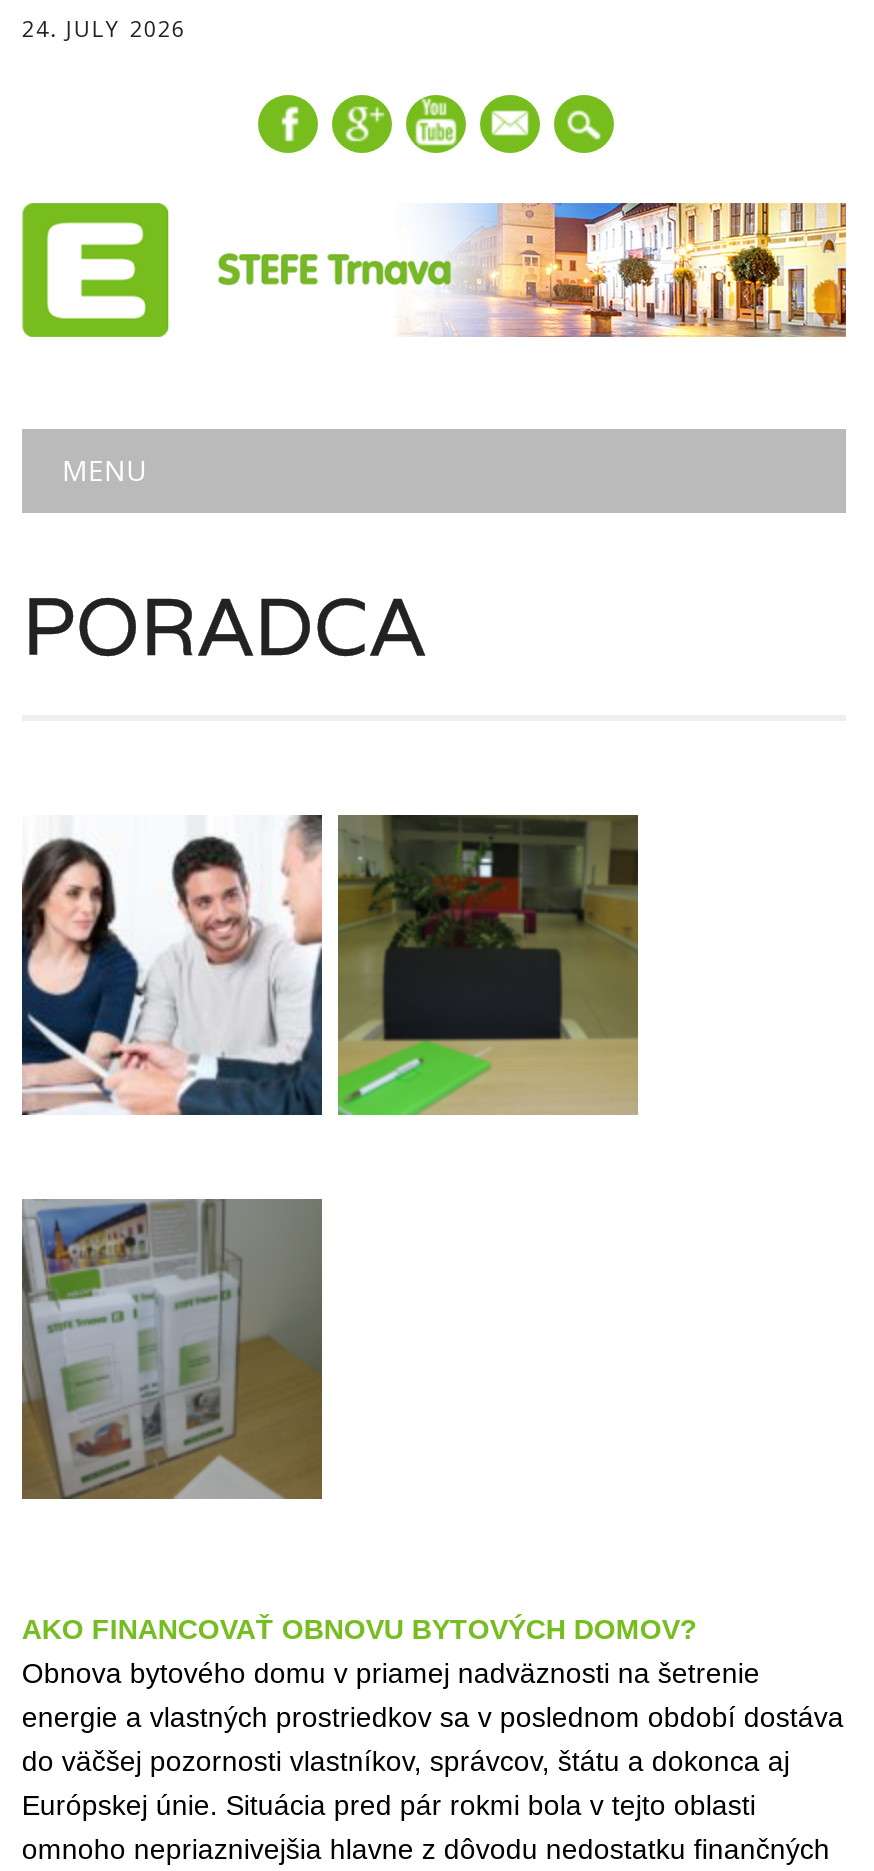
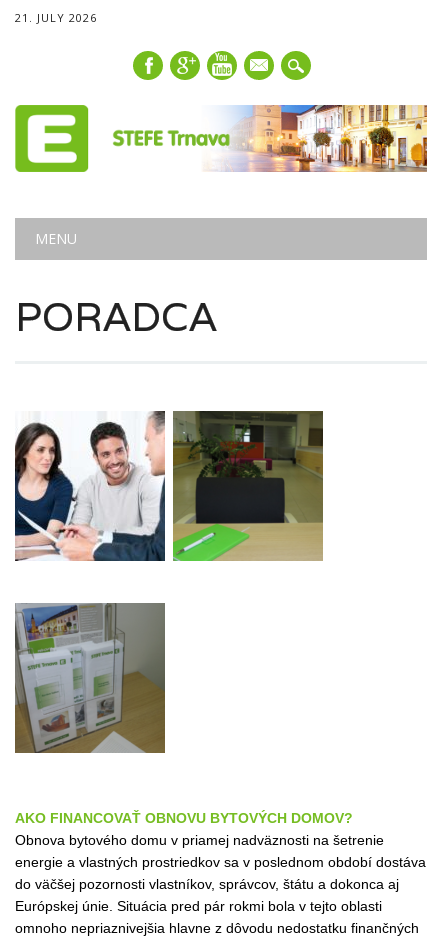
- 24. JULY 2026
+ 21. JULY 2026
